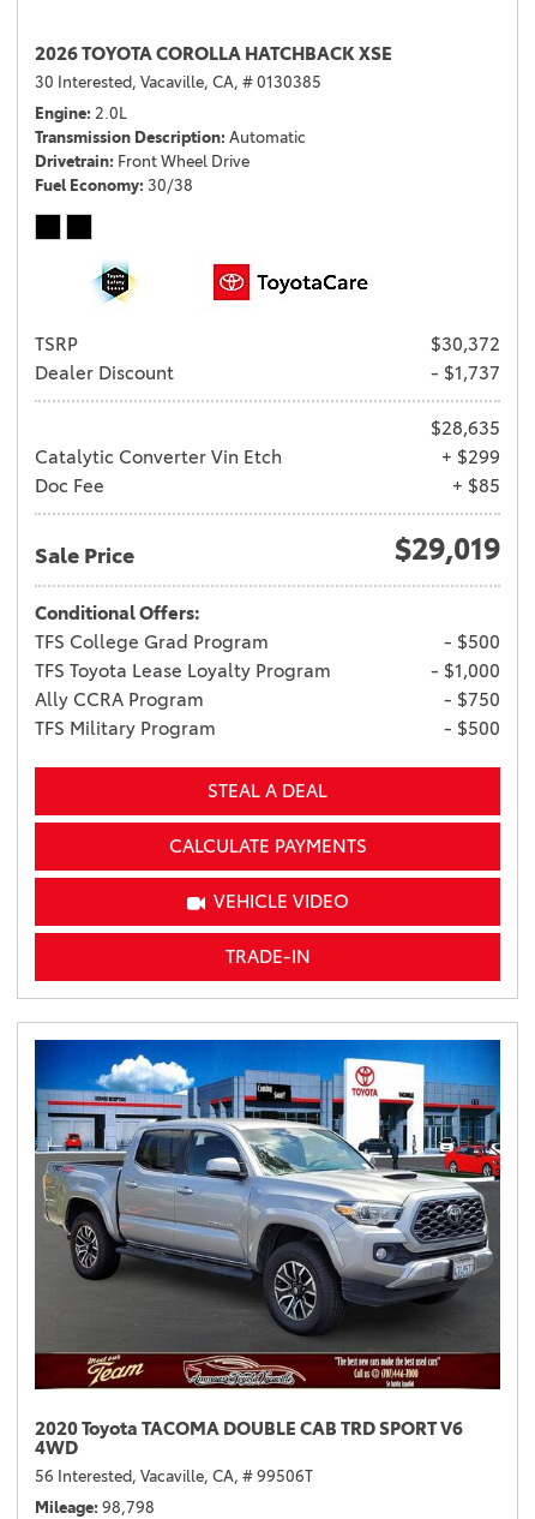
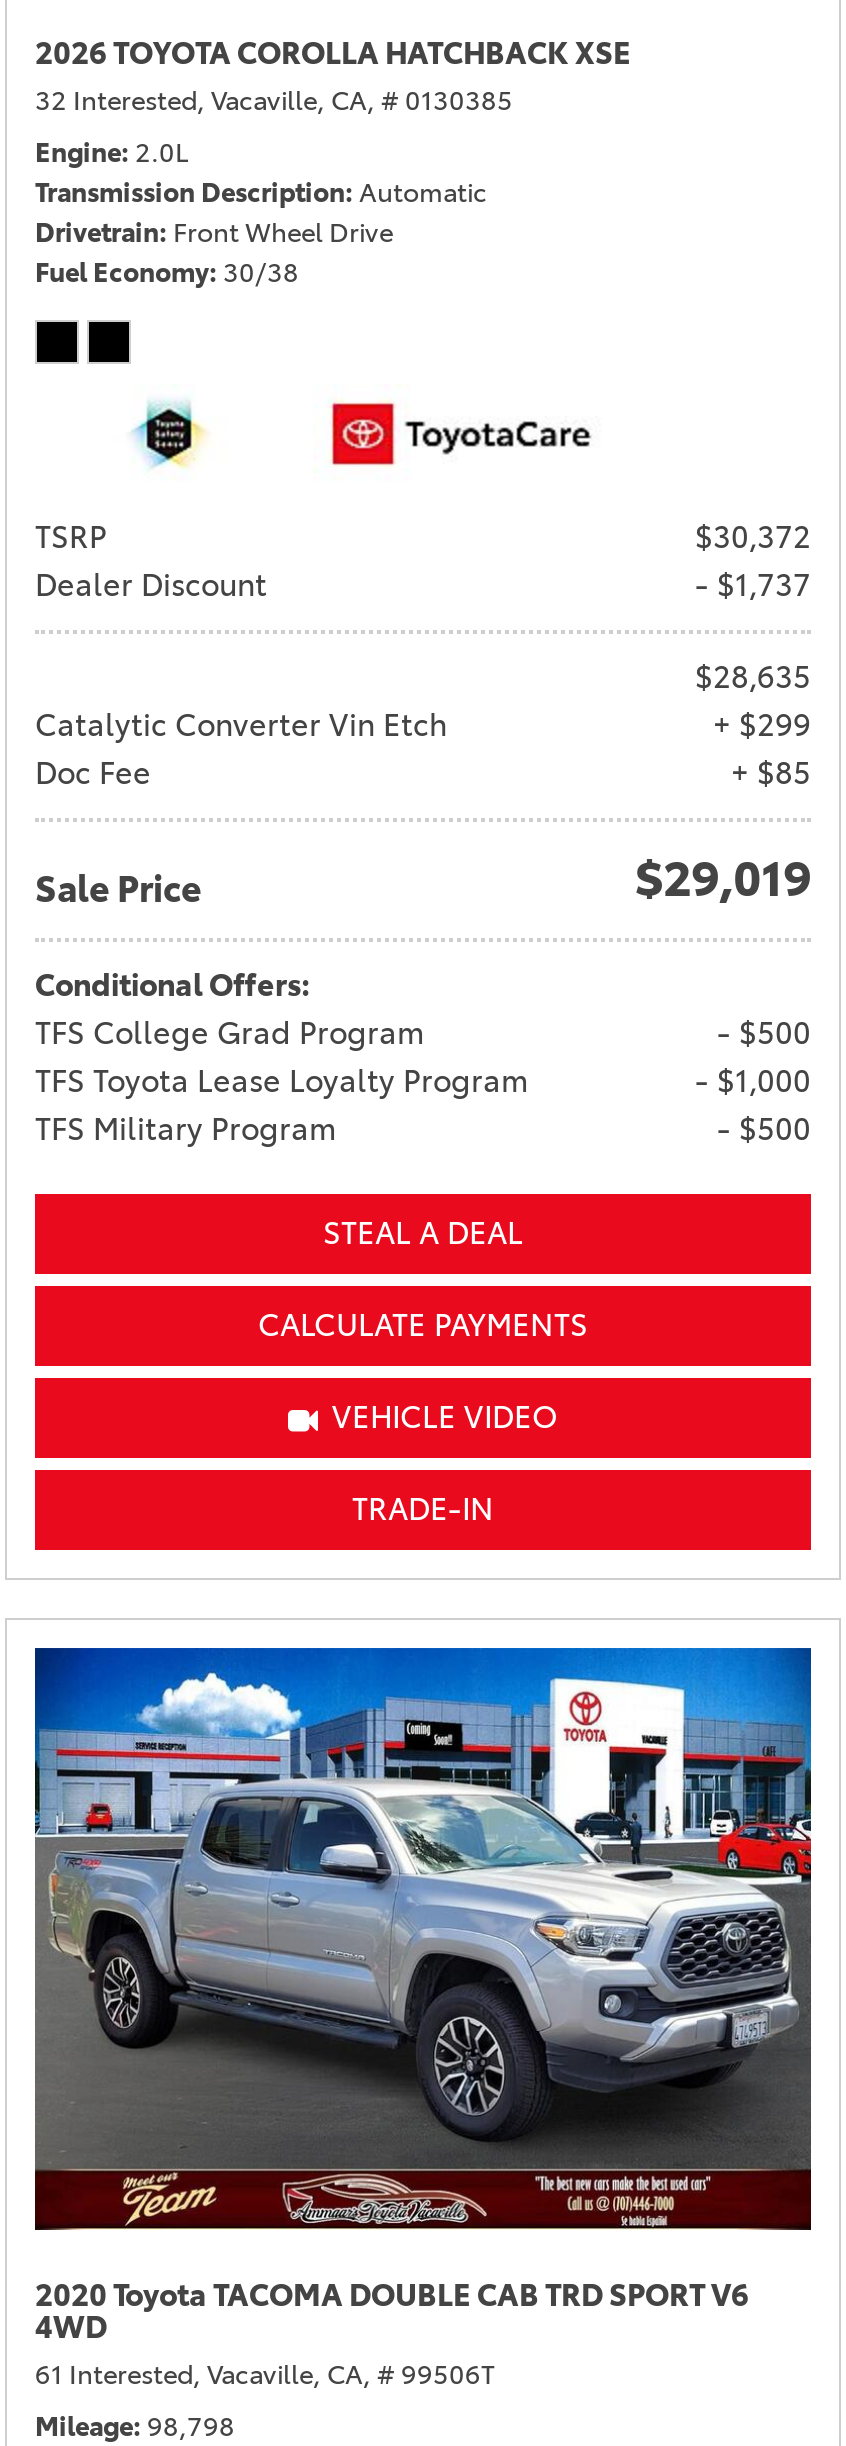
- 30 Interested, Vacaville, CA, # 0130385
+ 32 Interested, Vacaville, CA, # 0130385

- Ally CCRA Program
- - $750

- 56 Interested, Vacaville, CA, # 99506T
+ 61 Interested, Vacaville, CA, # 99506T
